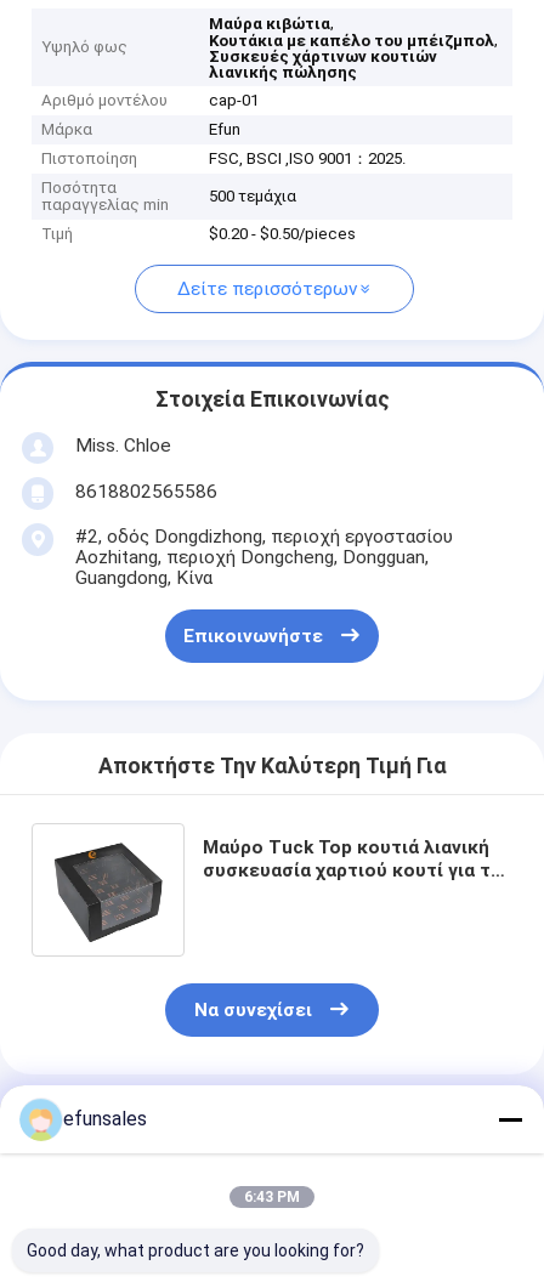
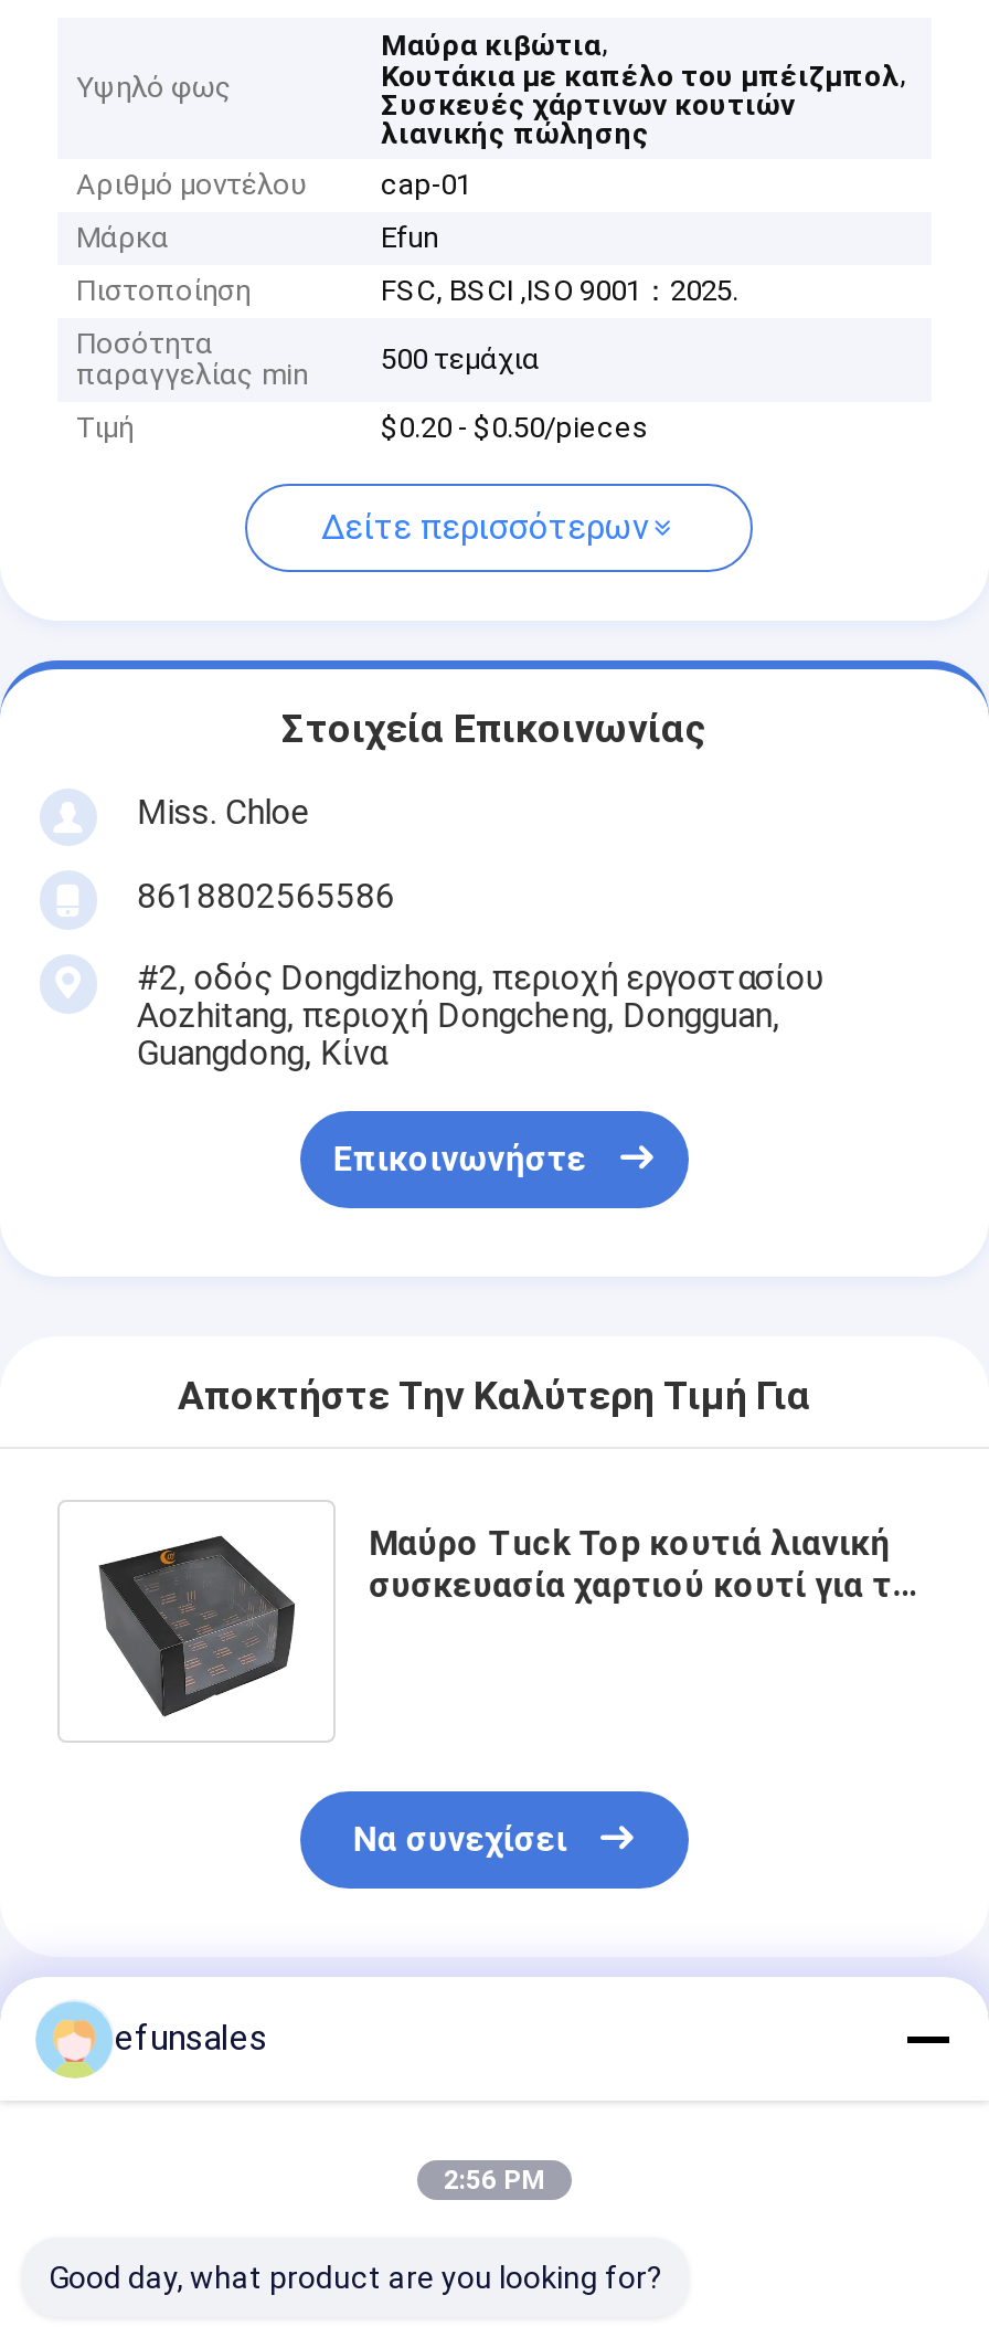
- 6:43 PM
+ 2:56 PM
